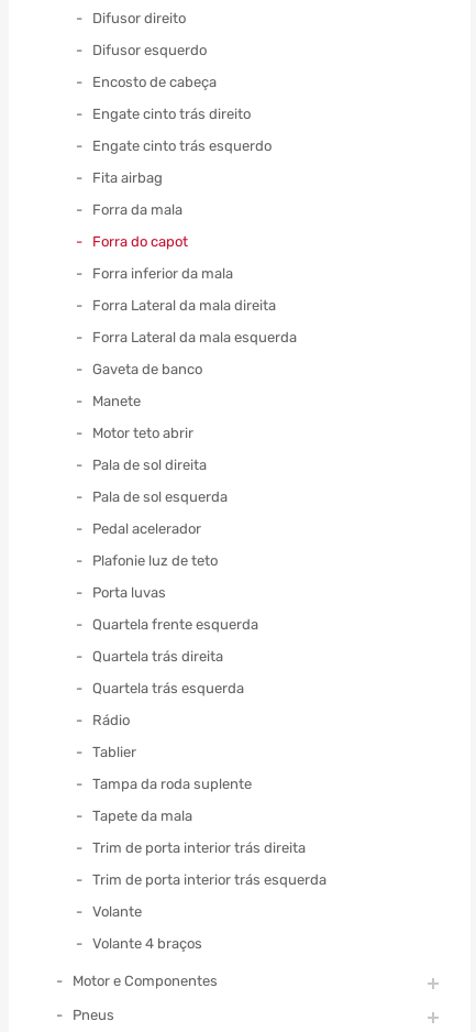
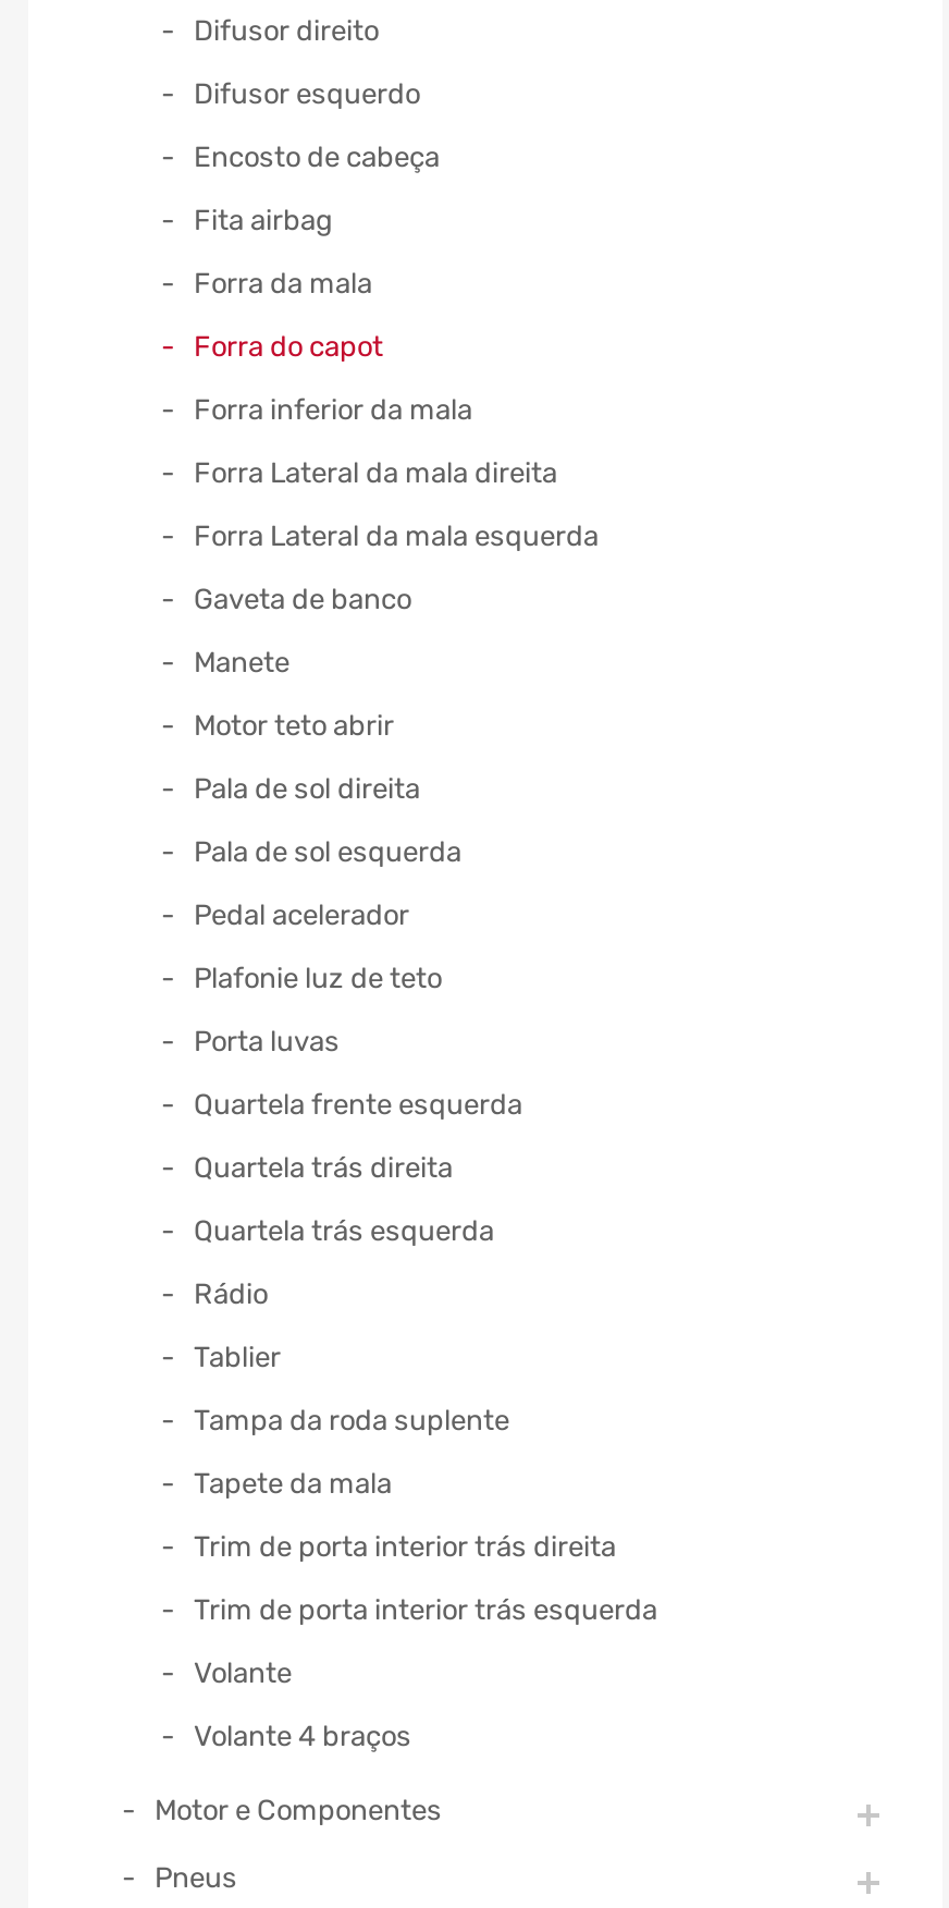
- Engate cinto trás direito
- Engate cinto trás esquerdo
